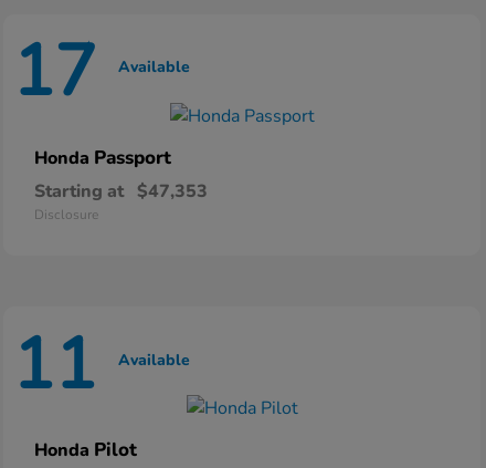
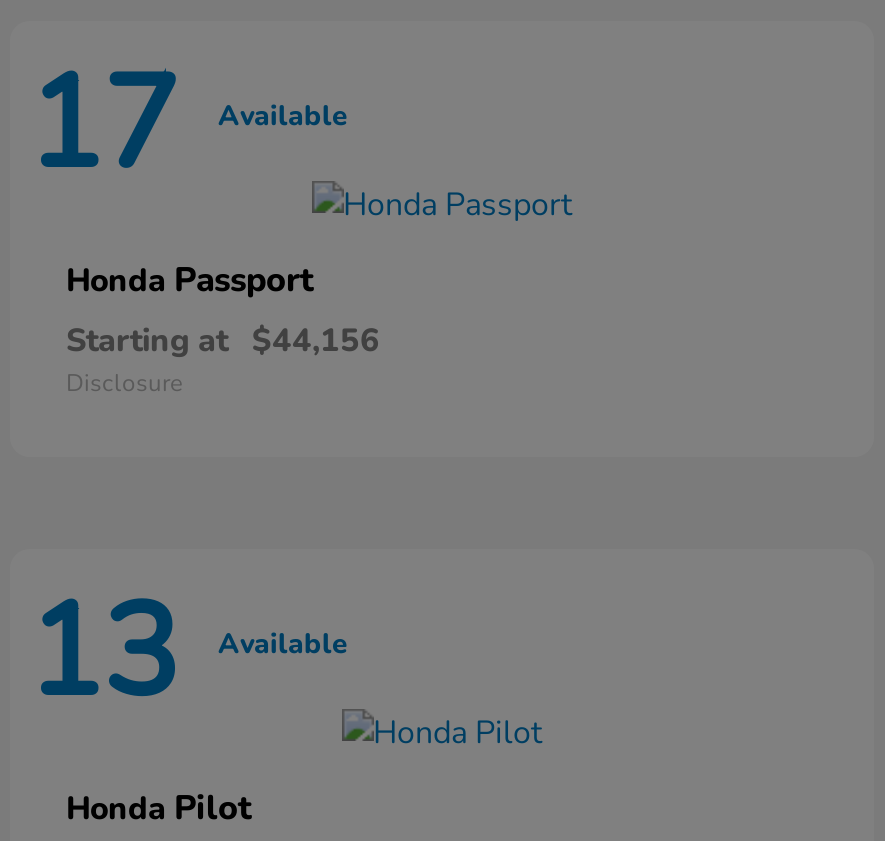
- Starting at $47,353
+ Starting at $44,156

- 11 Available
+ 13 Available
